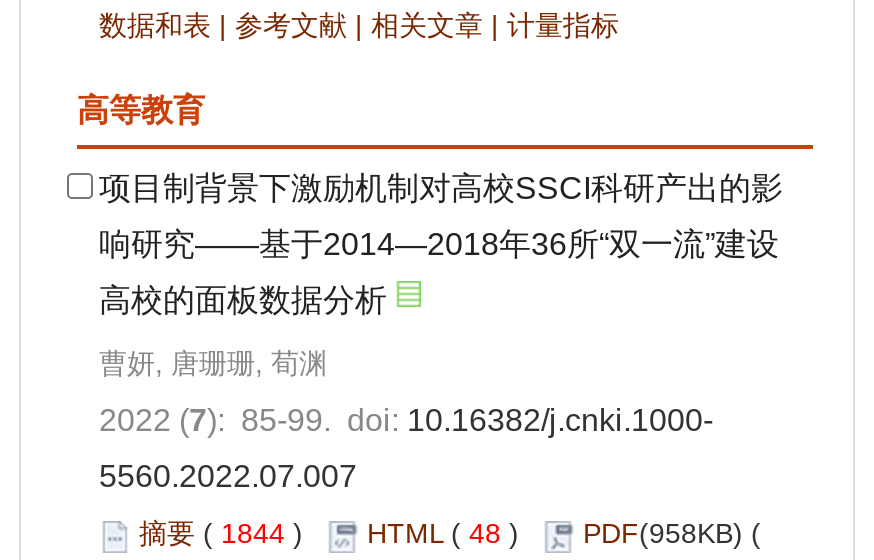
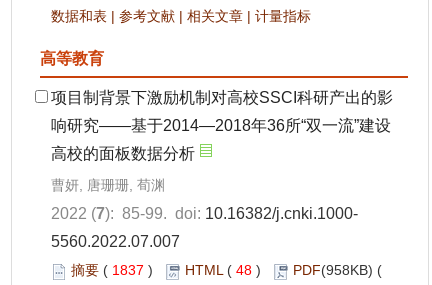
- 摘要(1844) HTML (48) PDF(958KB) (
+ 摘要(1837) HTML (48) PDF(958KB) (
